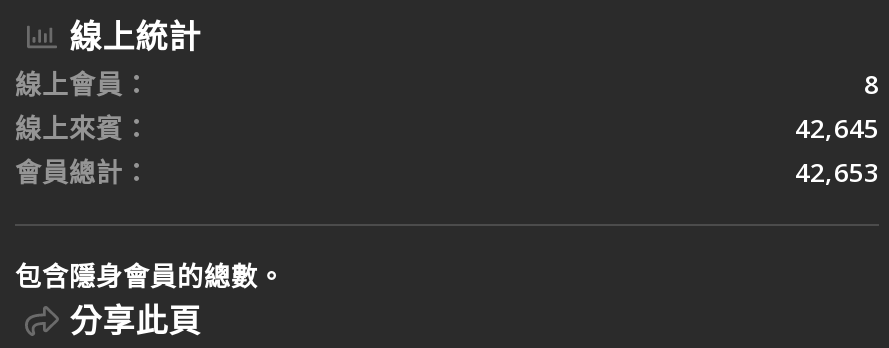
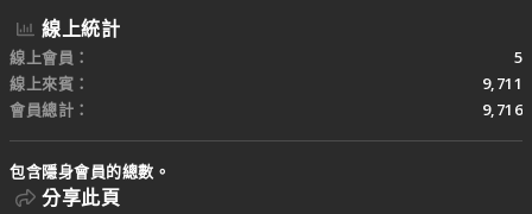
- 8
+ 5

- 42,645
+ 9,711

- 42,653
+ 9,716
